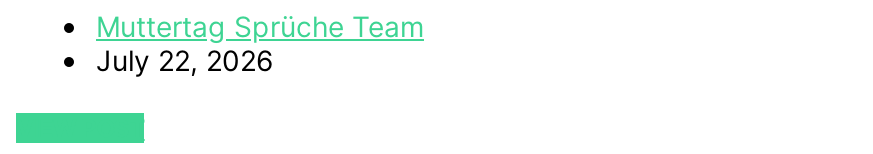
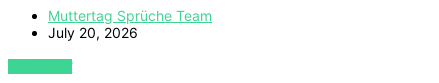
- July 22, 2026
+ July 20, 2026
